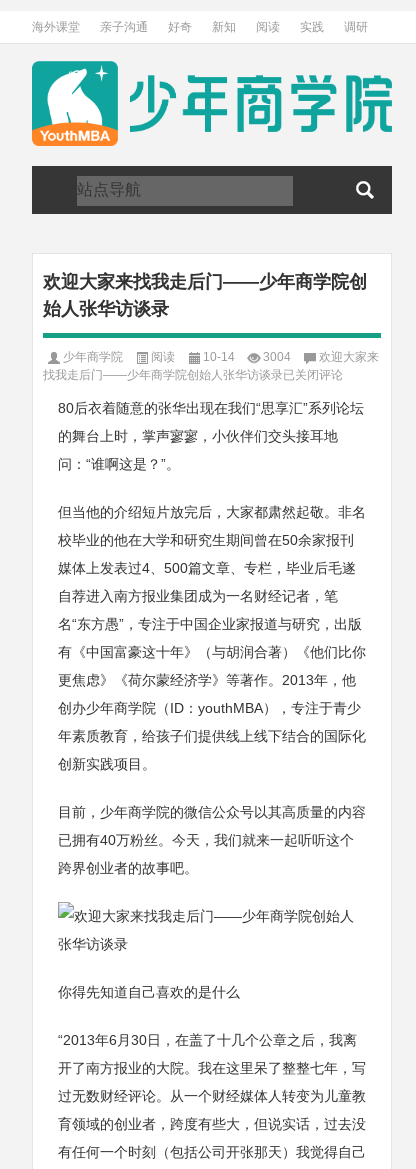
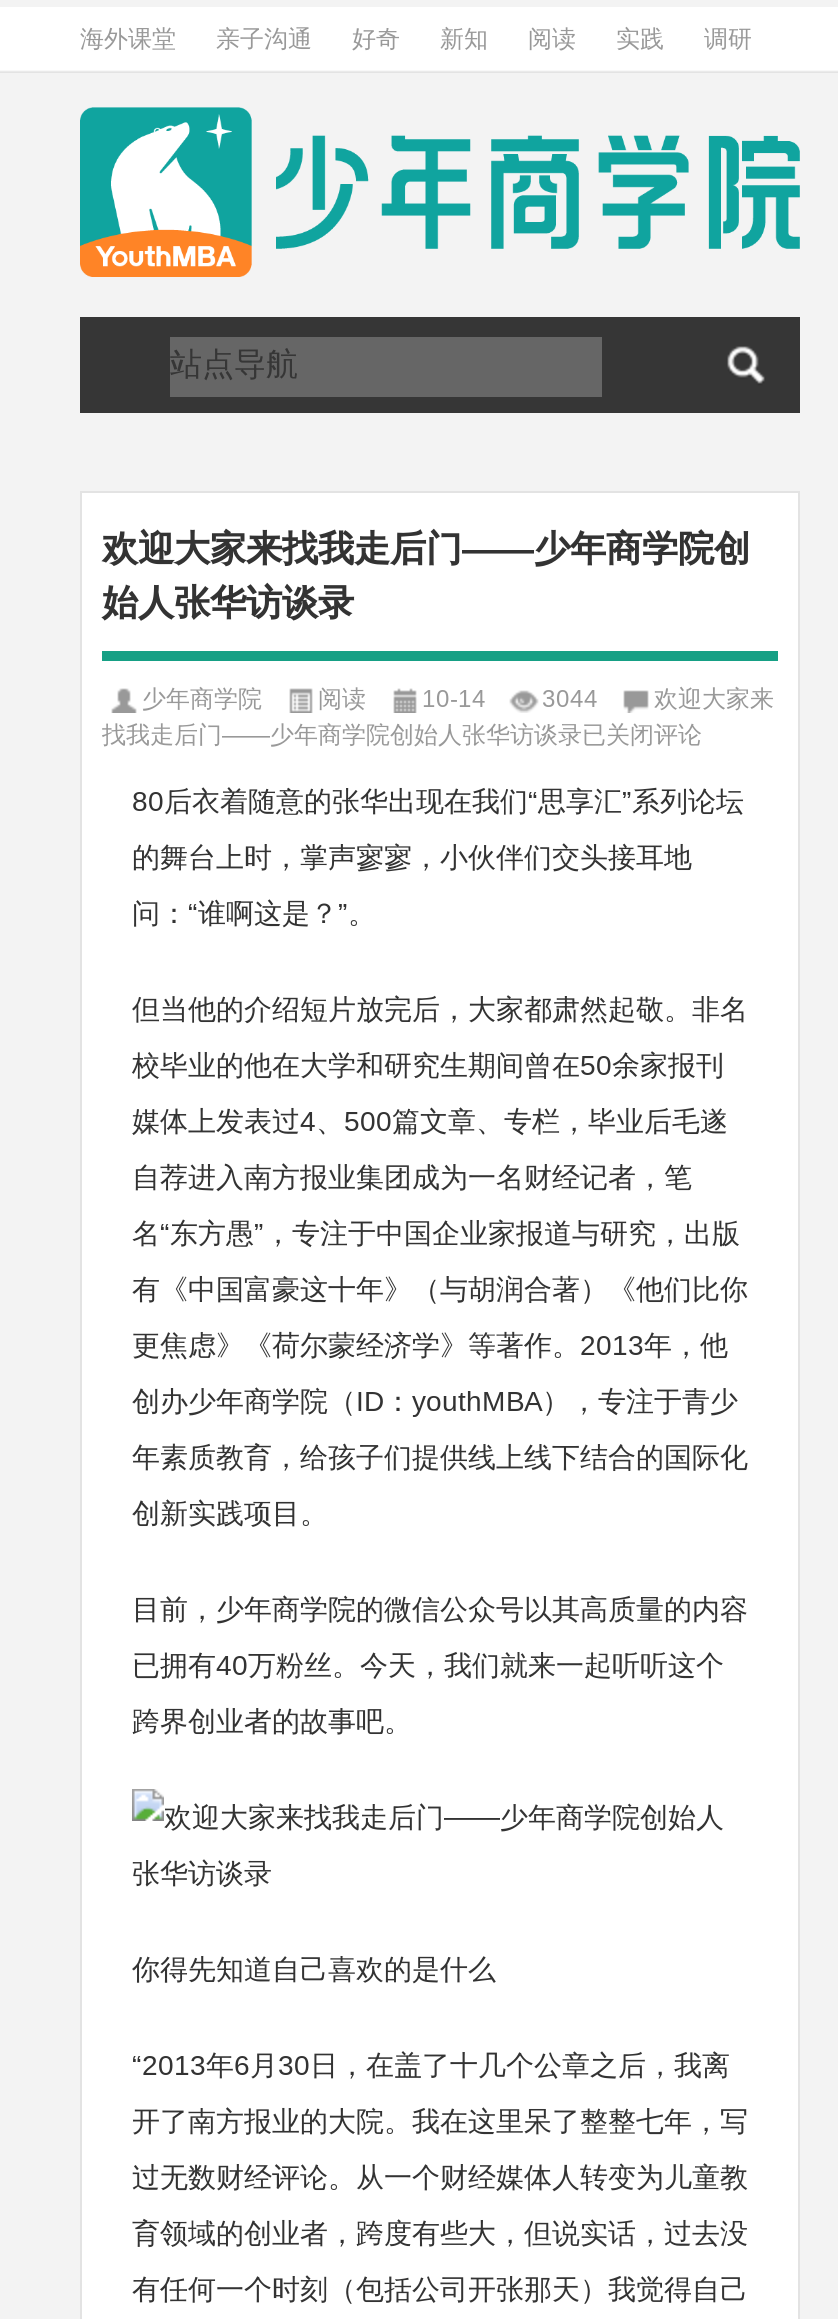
- 少年商学院 阅读 10-14 3004 欢迎大家来
+ 少年商学院 阅读 10-14 3044 欢迎大家来
